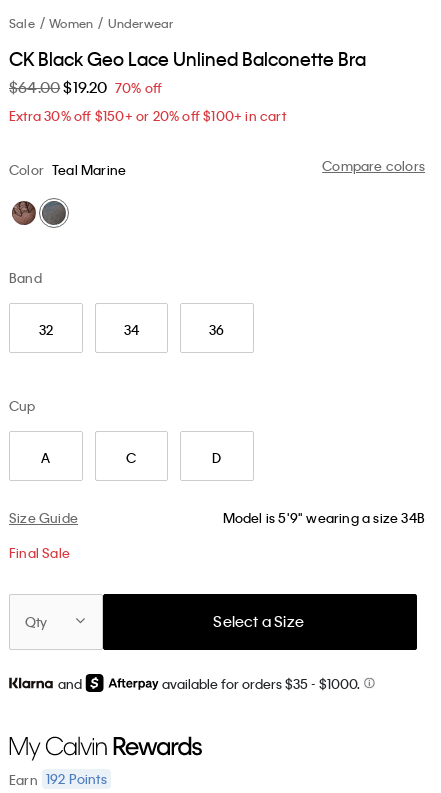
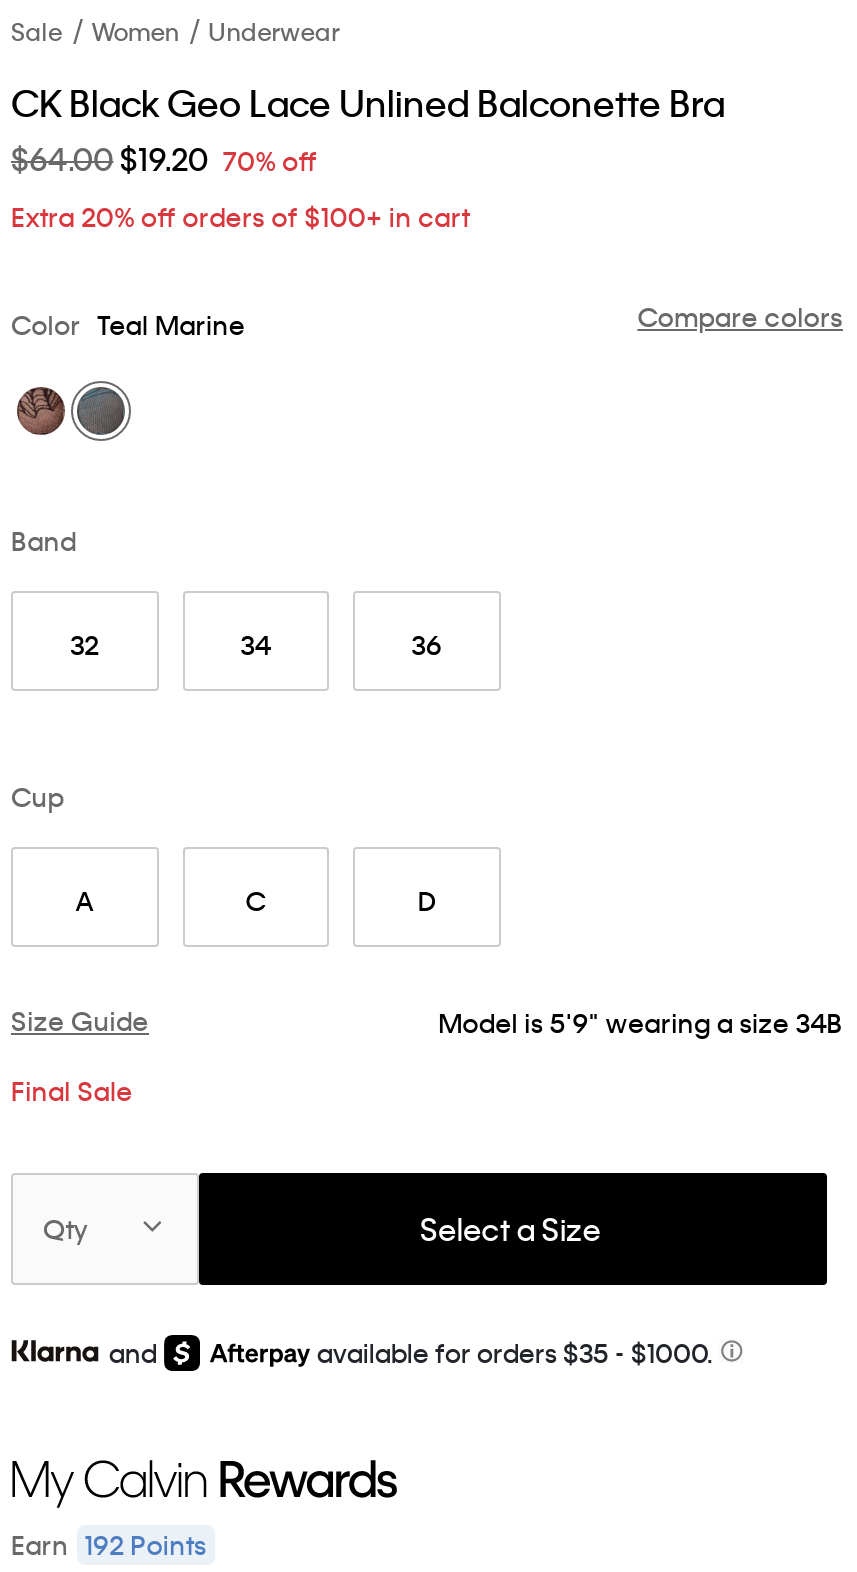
- Extra 30% off $150+ or 20% off $100+ in cart
+ Extra 20% off orders of $100+ in cart
